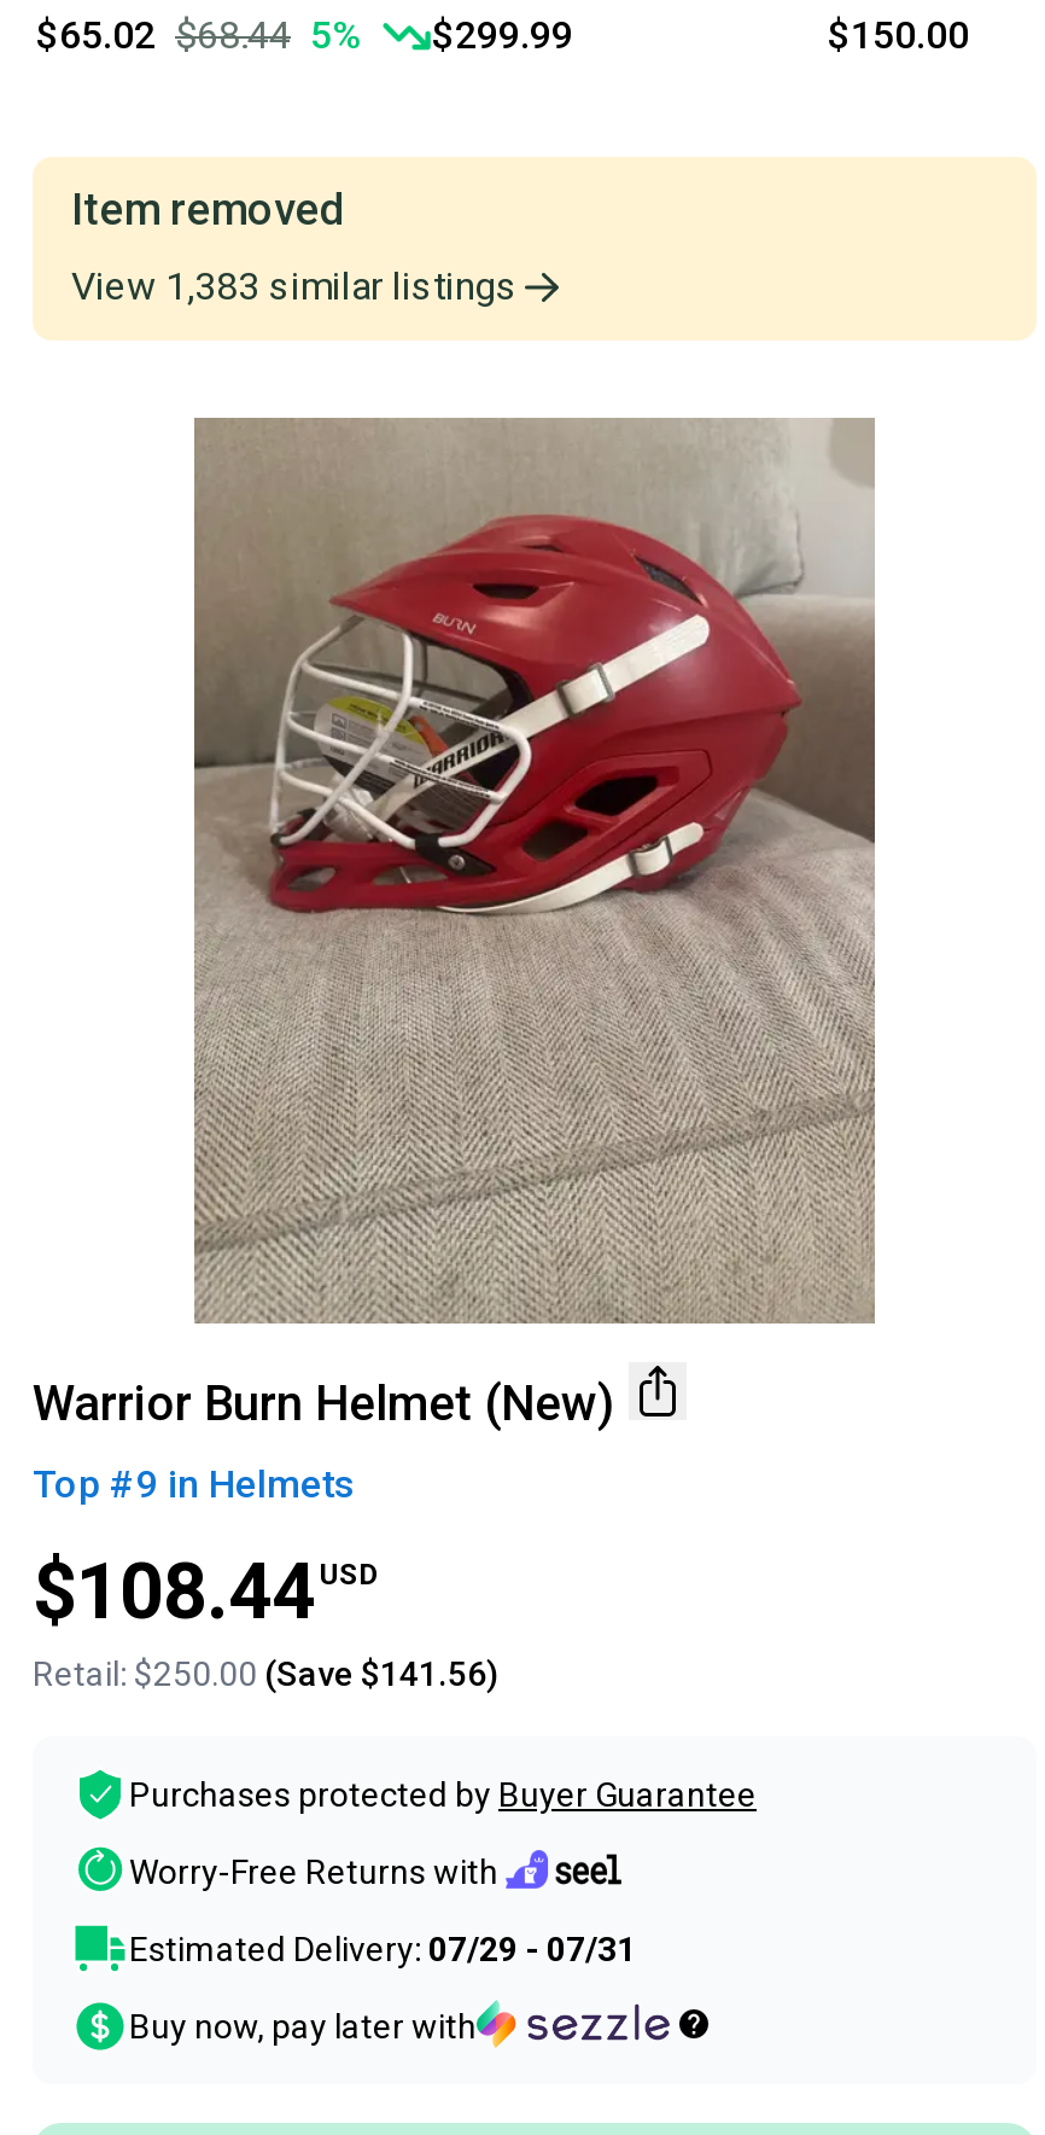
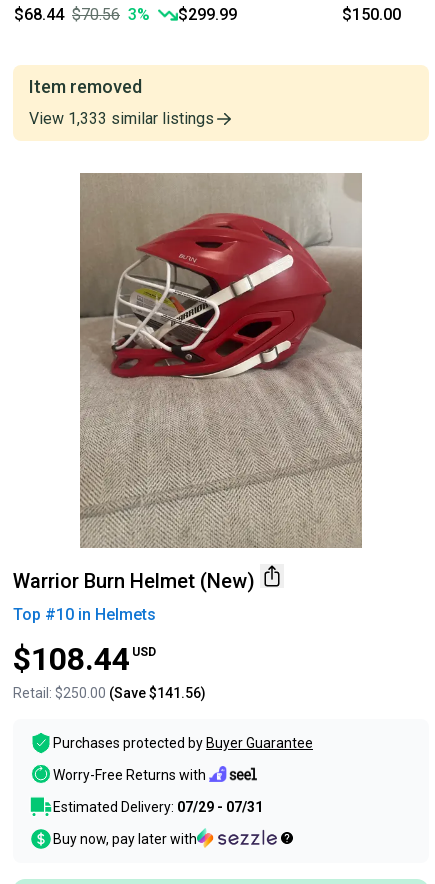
- $65.02 $68.44 5% $299.99
+ $68.44 $70.56 3% $299.99

- View 1,383 similar listings
+ View 1,333 similar listings

- Top #9 in Helmets
+ Top #10 in Helmets
